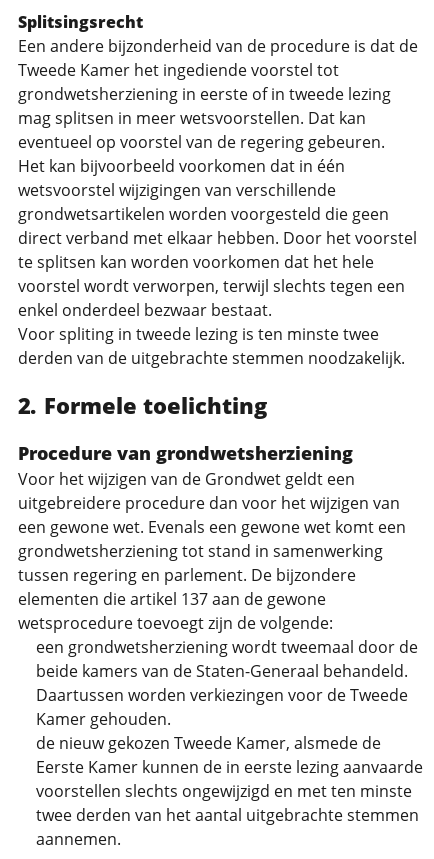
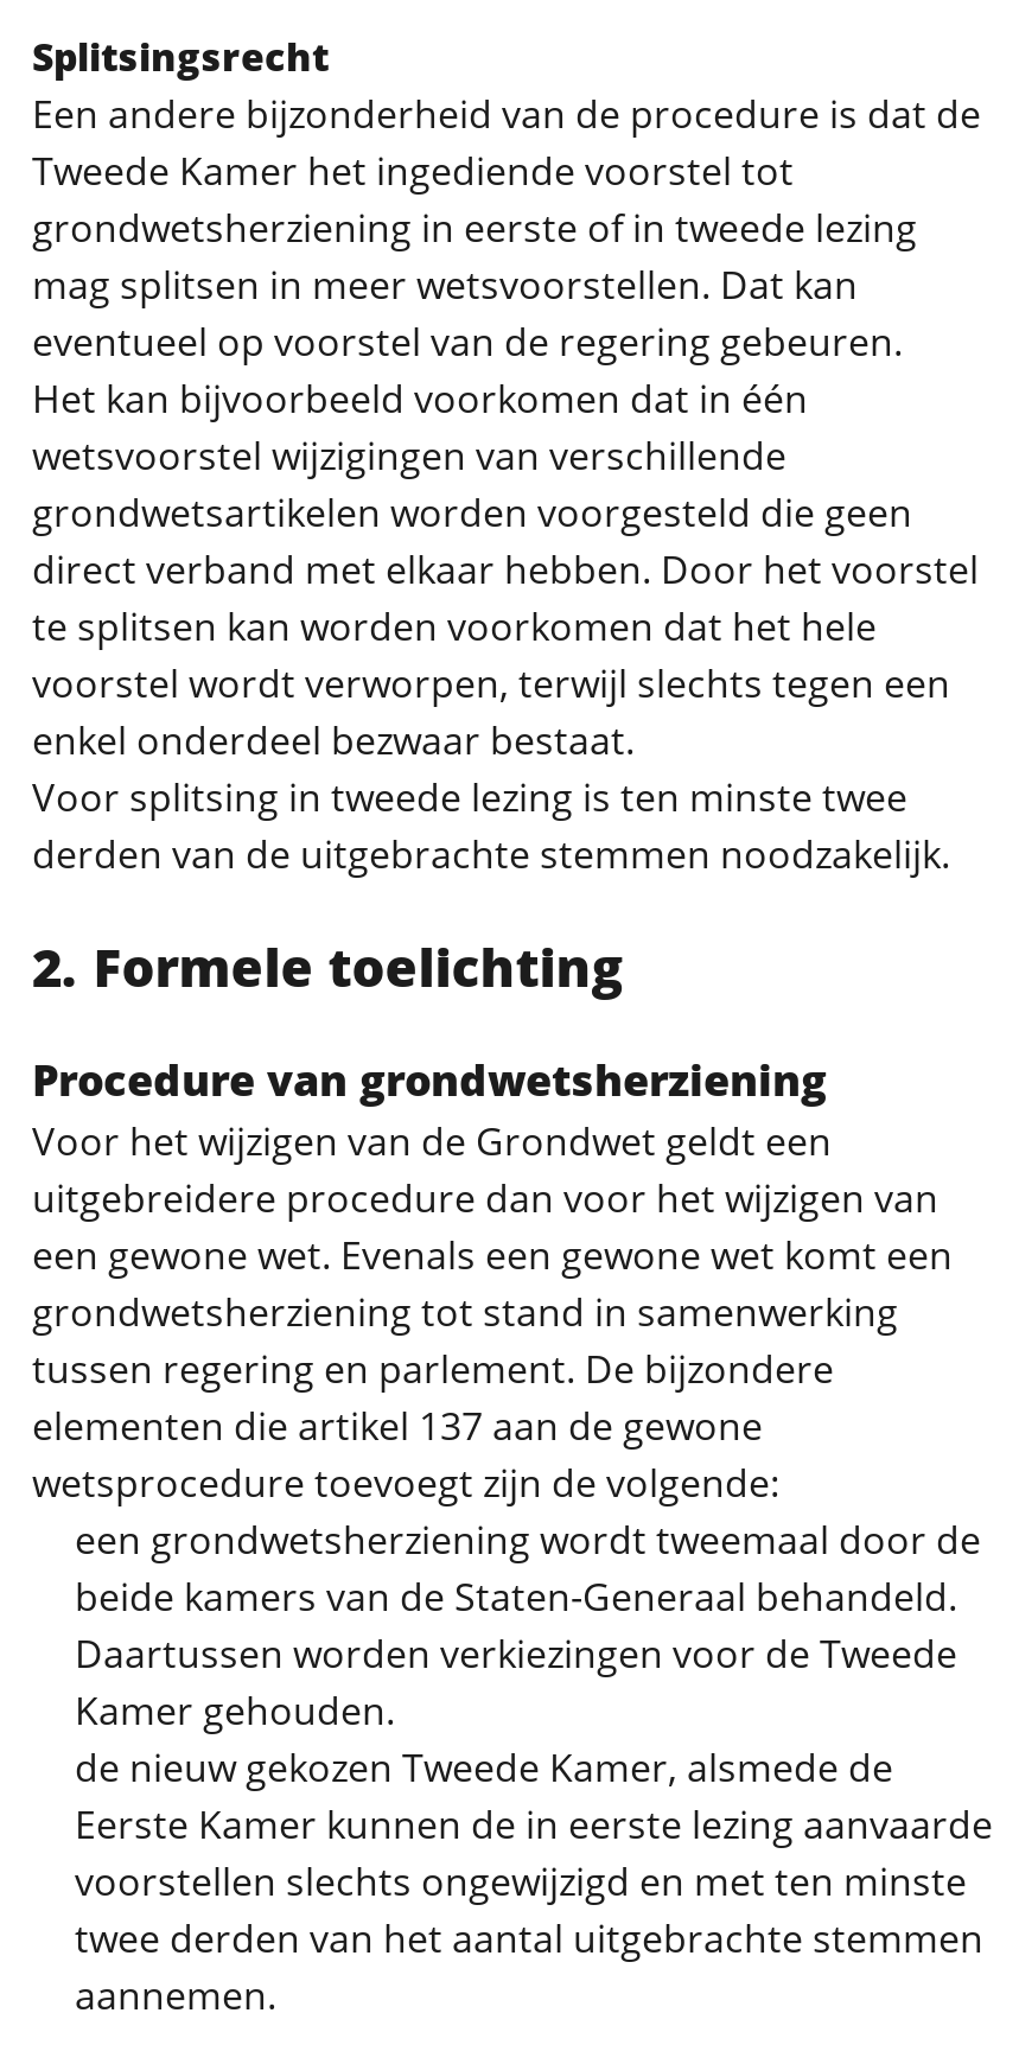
- Voor spliting in tweede lezing is ten minste twee
+ Voor splitsing in tweede lezing is ten minste twee
